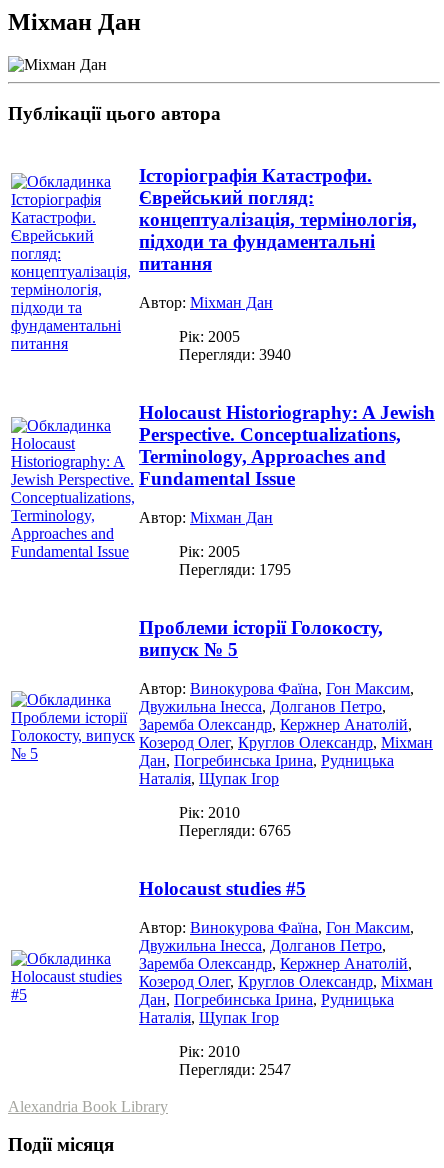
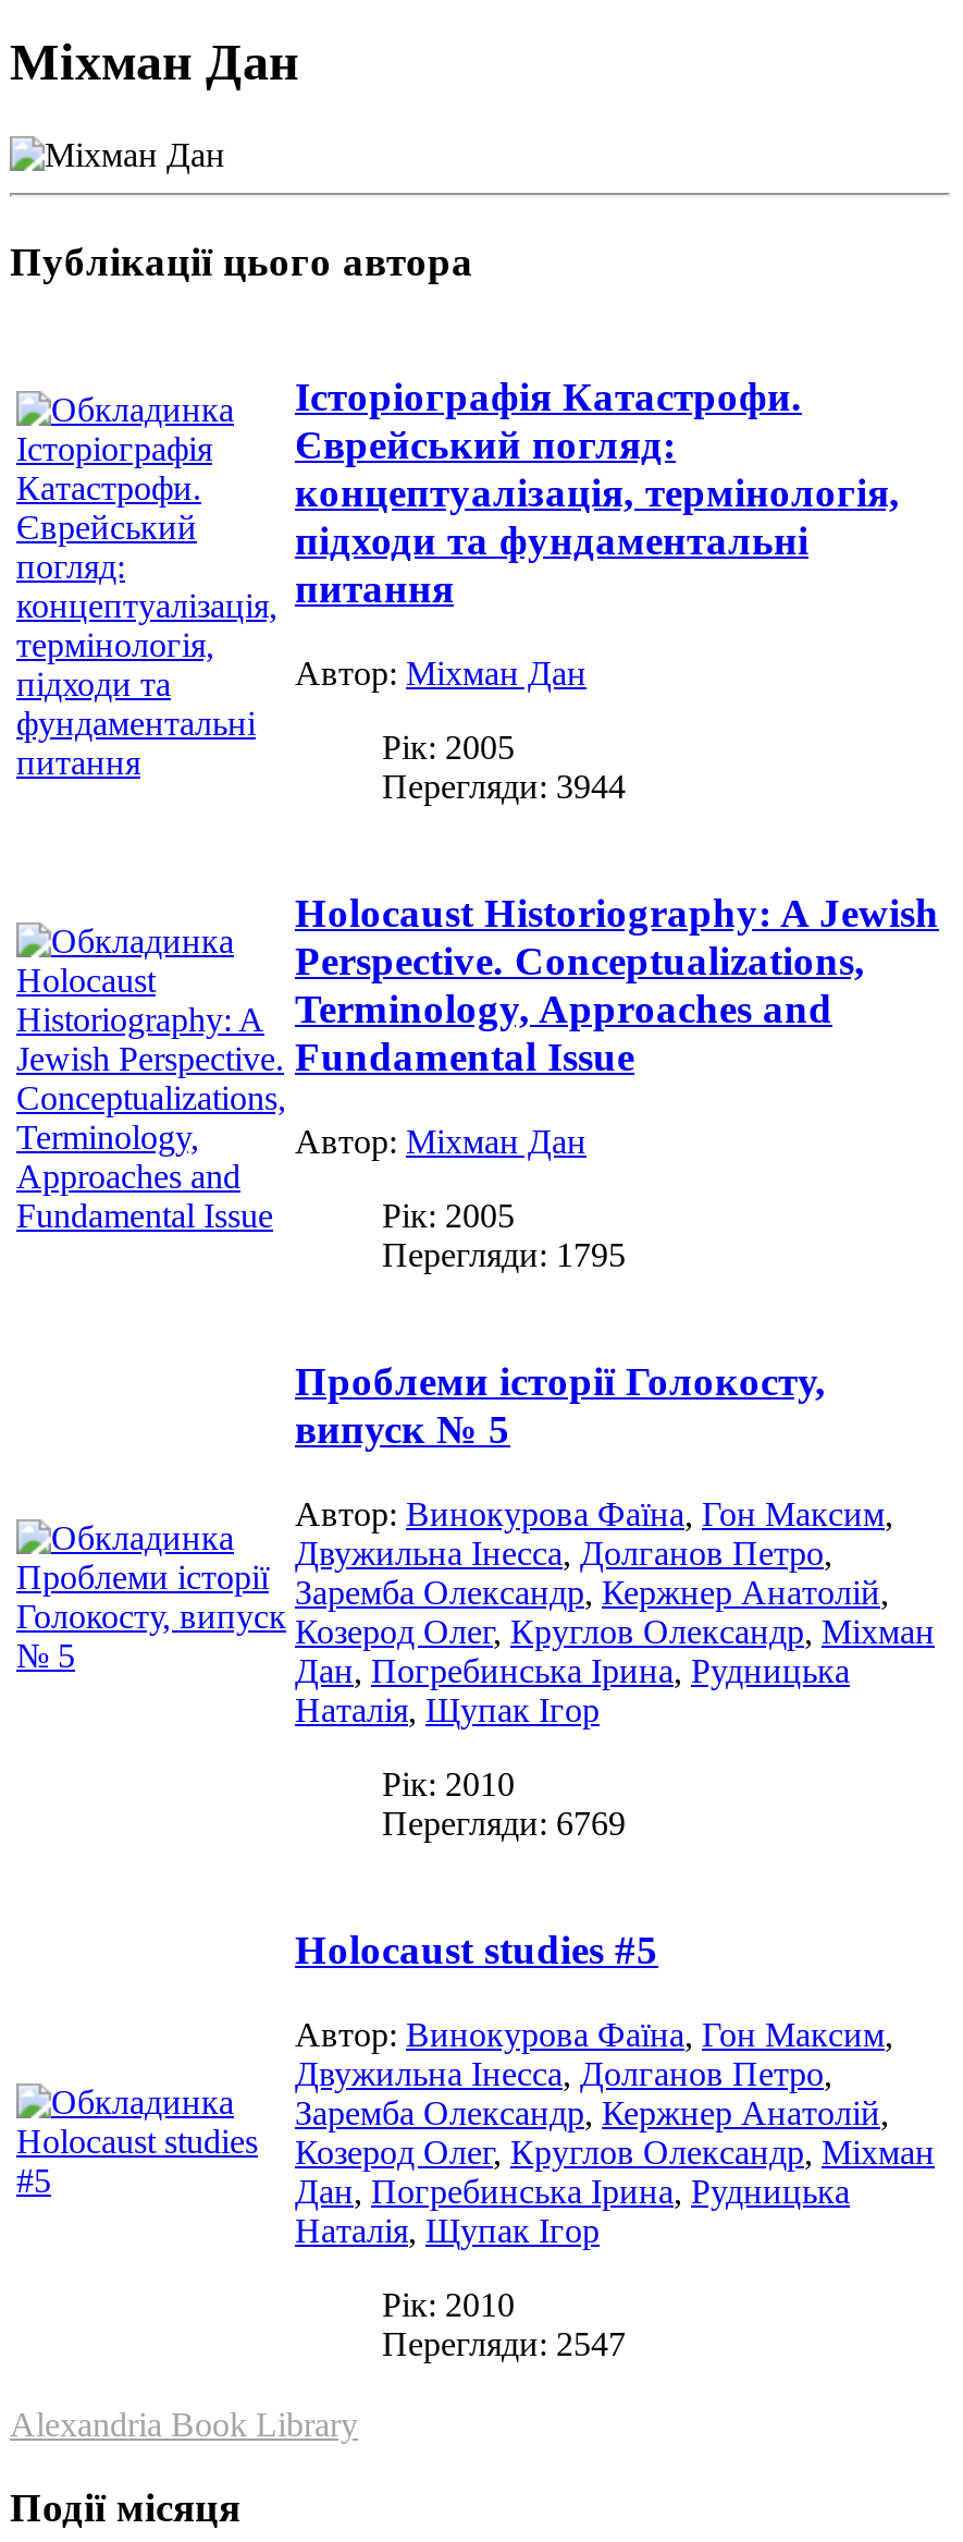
- Перегляди: 3940
+ Перегляди: 3944

- Перегляди: 6765
+ Перегляди: 6769
